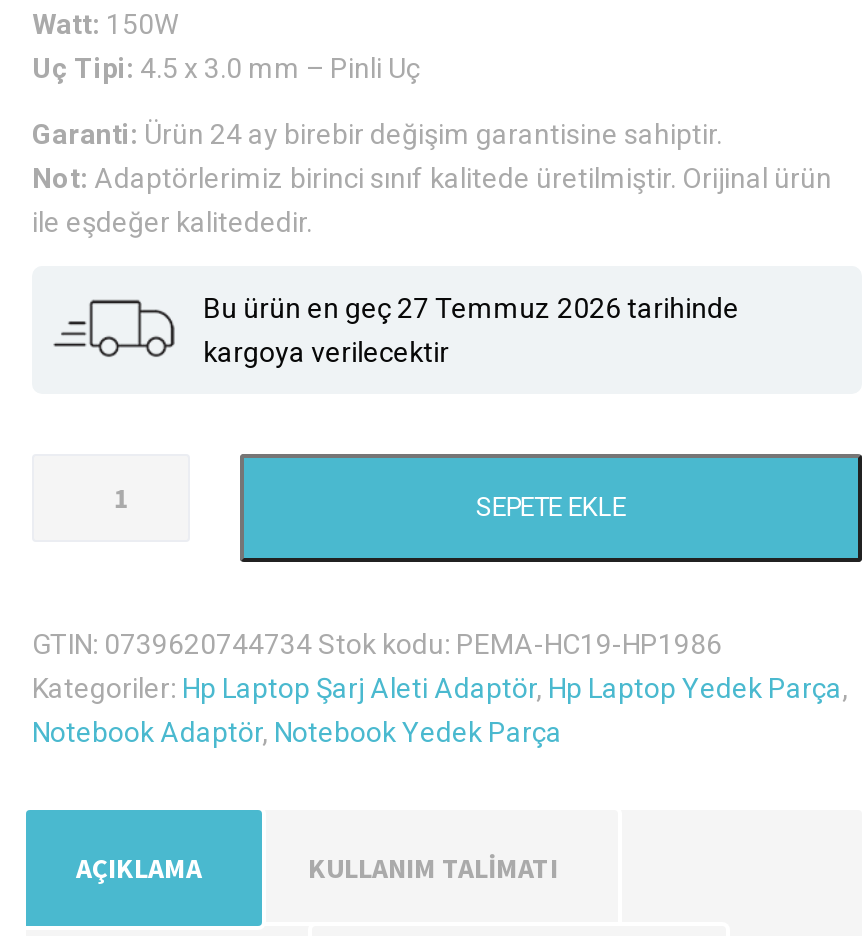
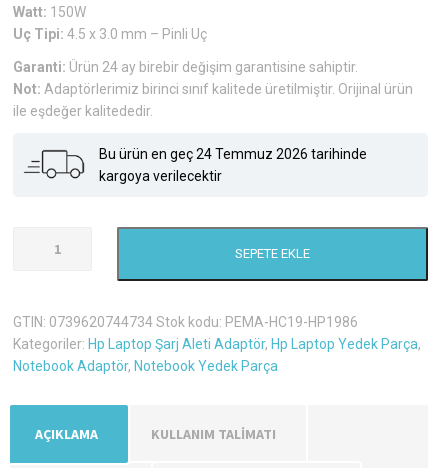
- Bu ürün en geç 27 Temmuz 2026 tarihinde
+ Bu ürün en geç 24 Temmuz 2026 tarihinde
